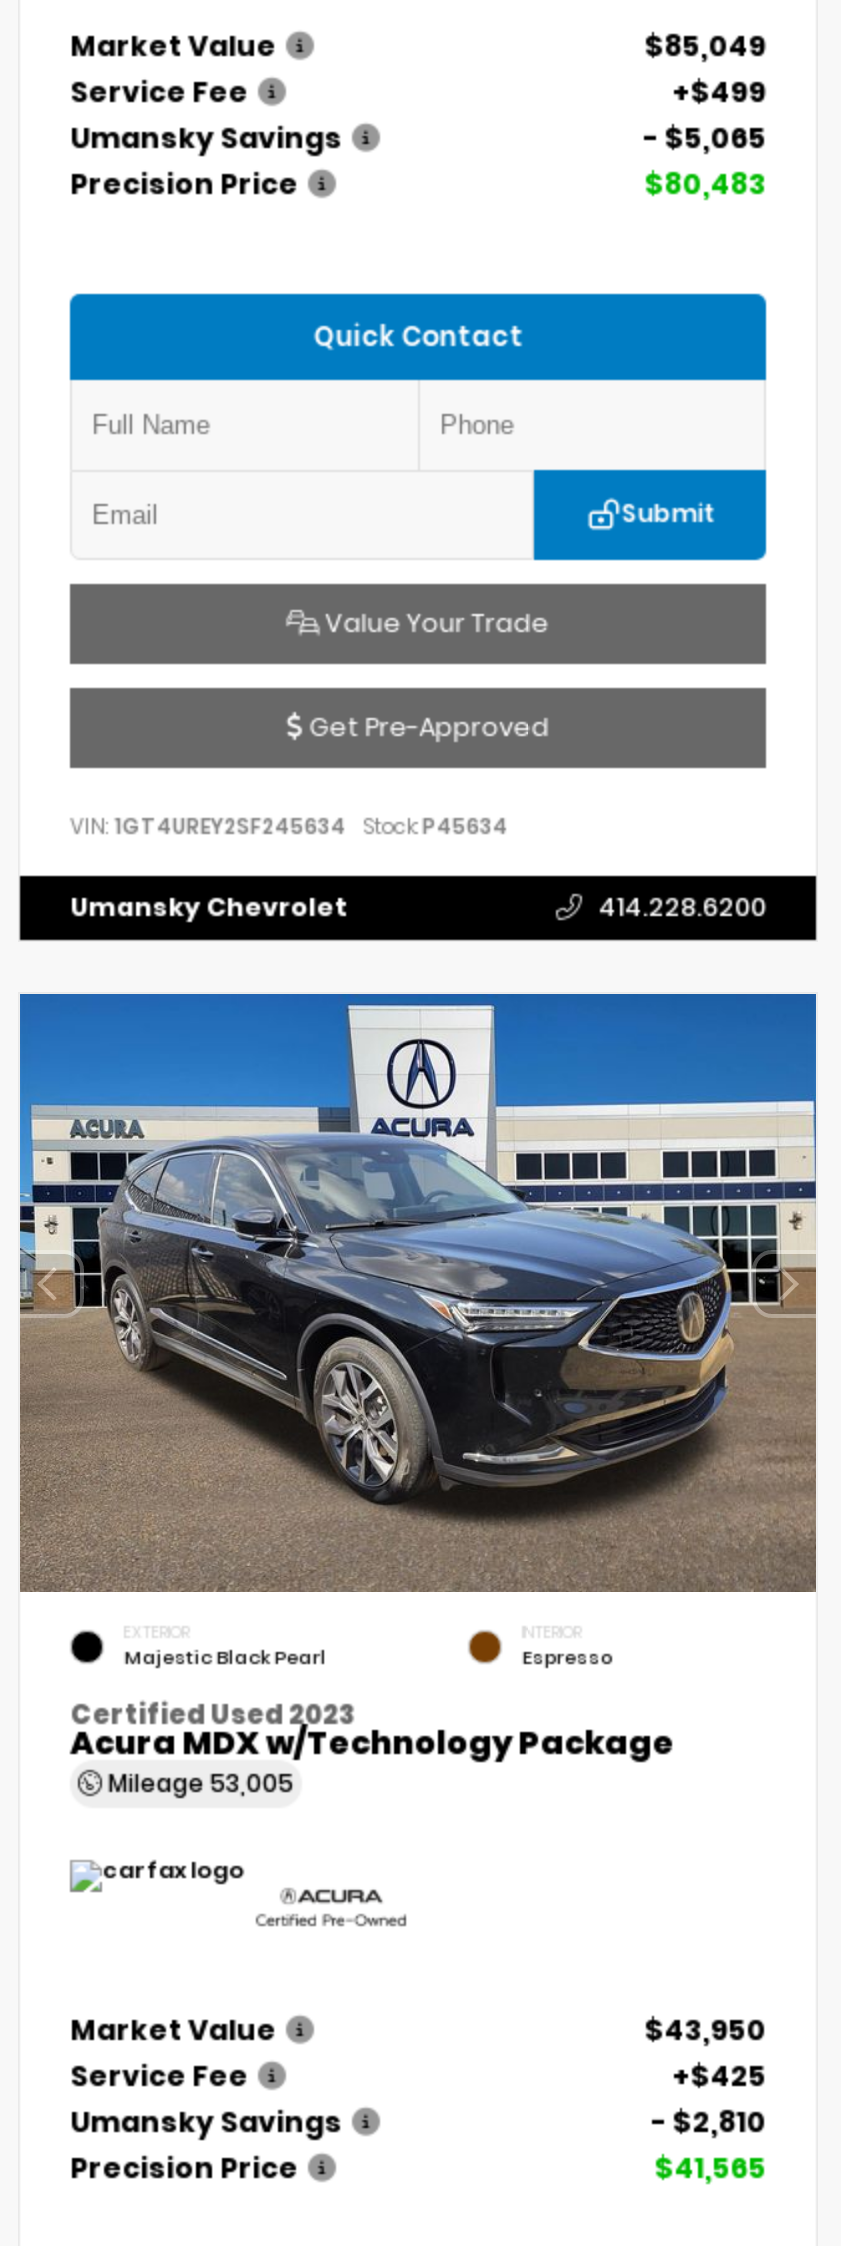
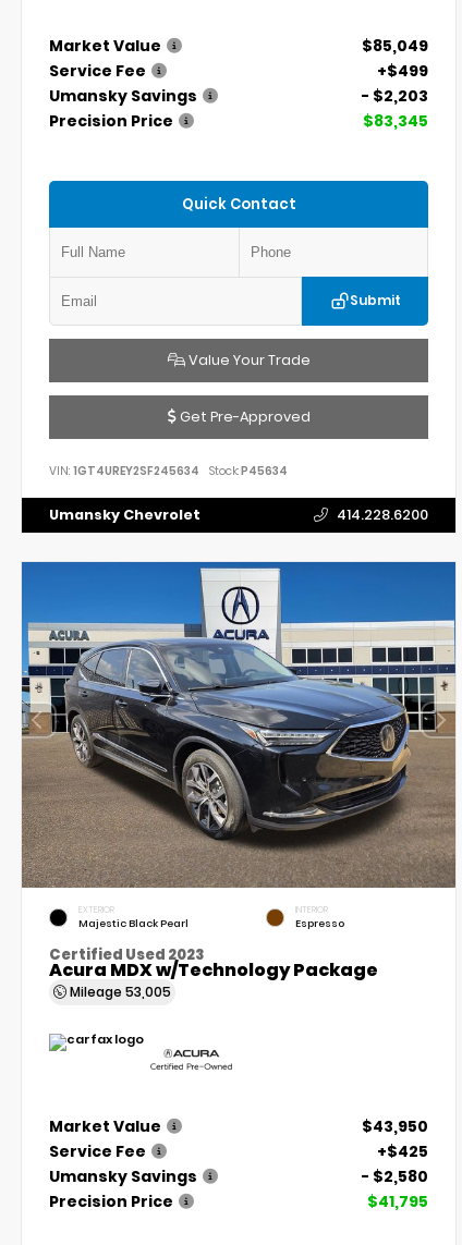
- - $5,065
+ - $2,203

- $80,483
+ $83,345

- - $2,810
+ - $2,580

- $41,565
+ $41,795
